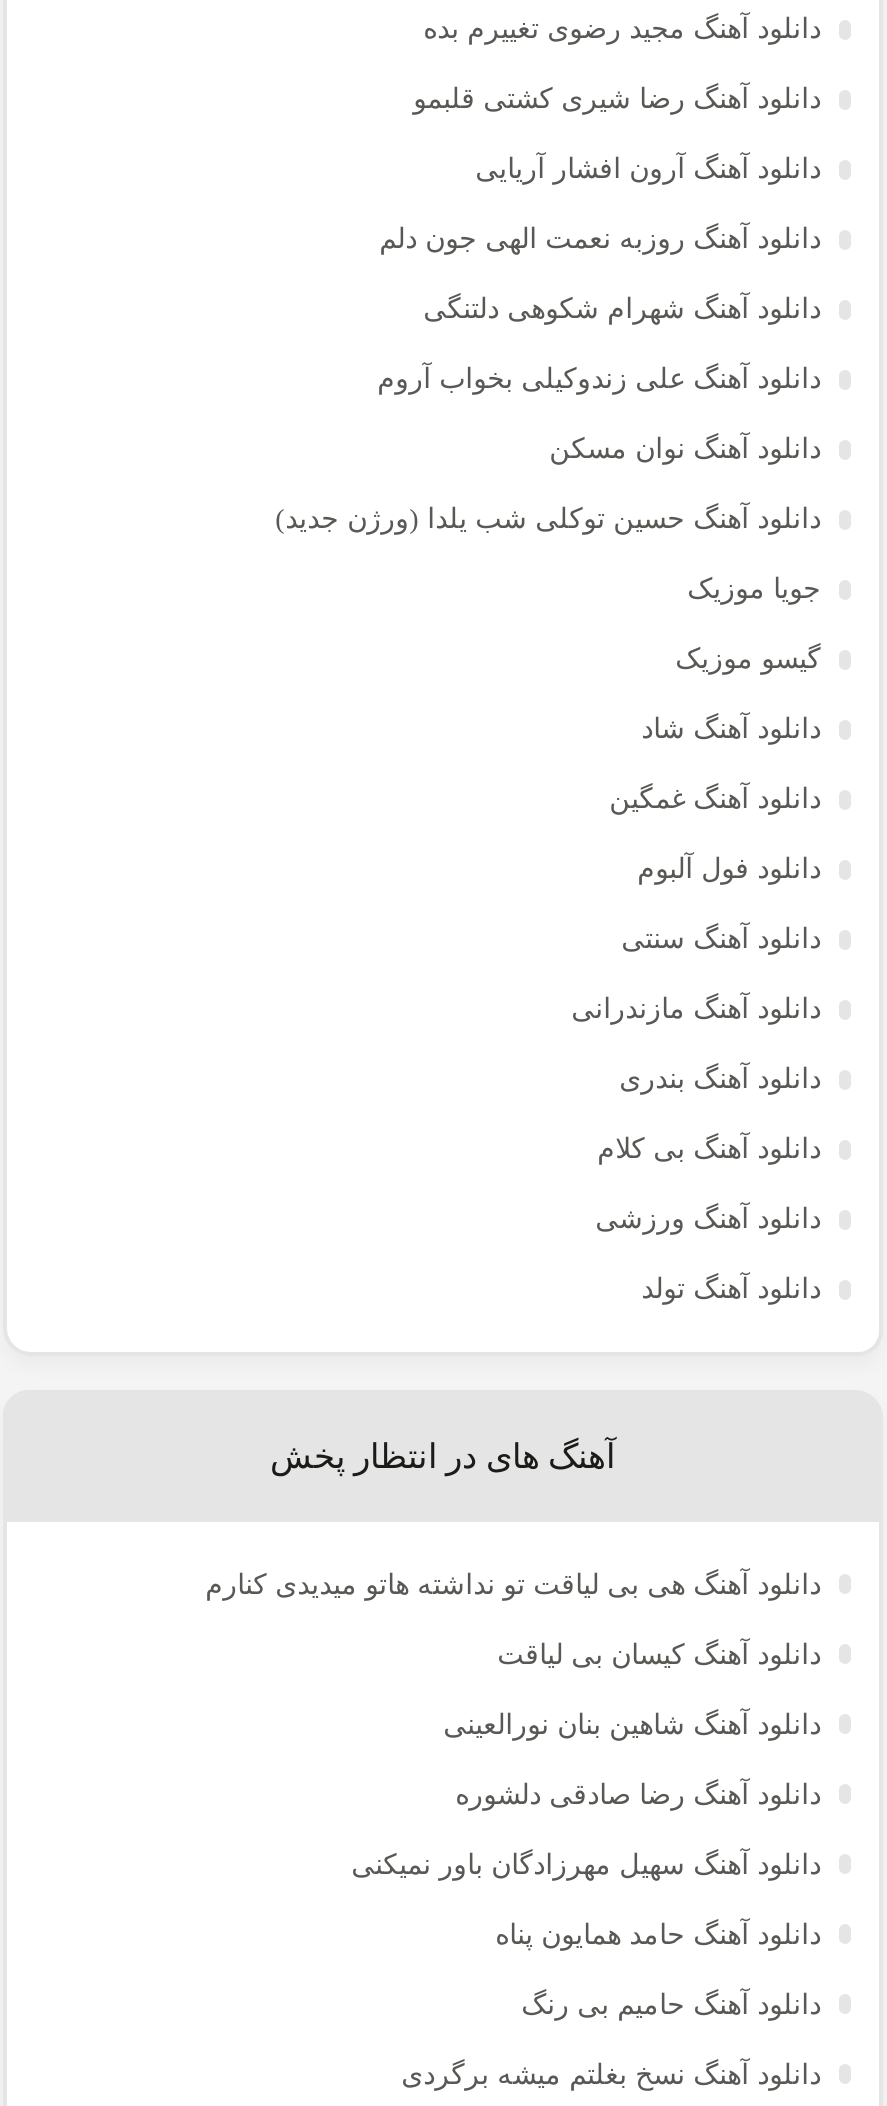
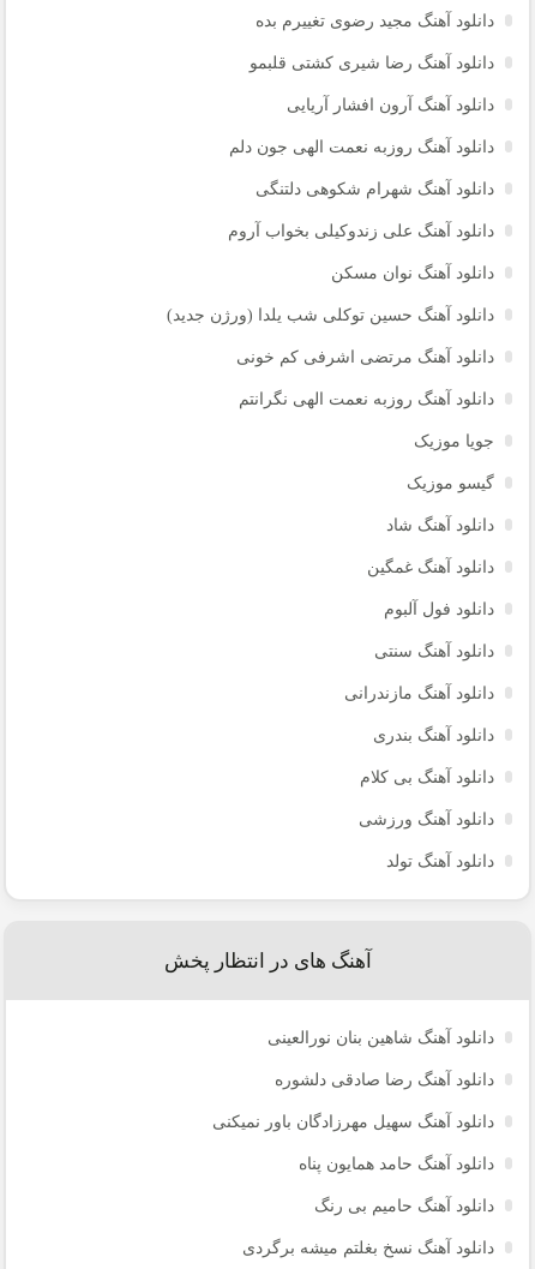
+ دانلود آهنگ مرتضی اشرفی کم خونی
+ دانلود آهنگ روزبه نعمت الهی نگرانتم

moved down: جویا موزیک | گیسو موزیک | دانلود آهنگ شاد | ... | دانلود آهنگ تولد | آهنگ های در انتظار پخش

- دانلود آهنگ هی بی لیاقت تو نداشته هاتو میدیدی کنارم
- دانلود آهنگ کیسان بی لیاقت
